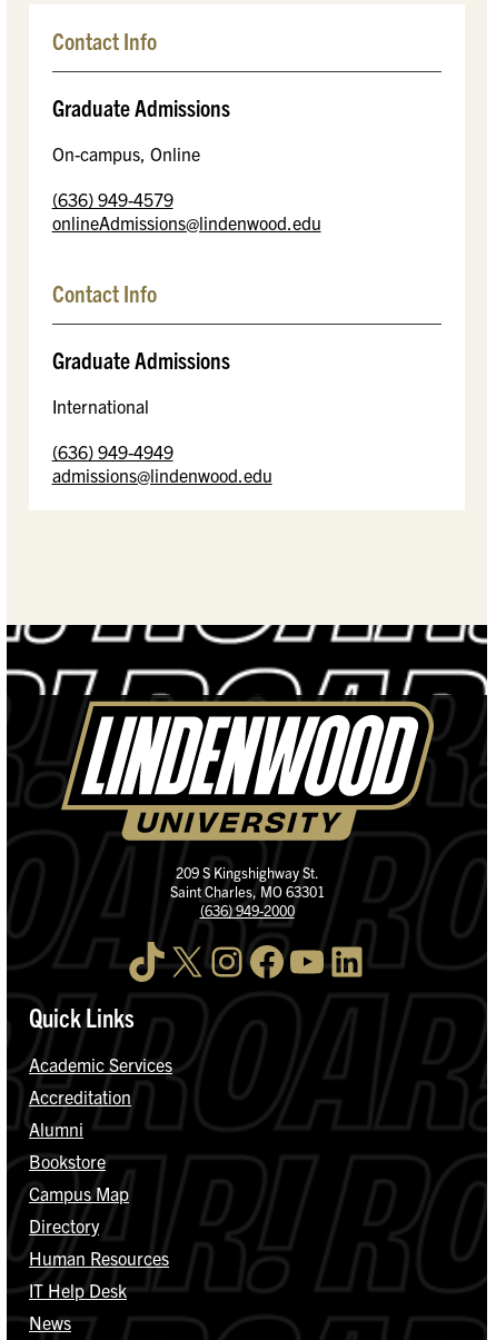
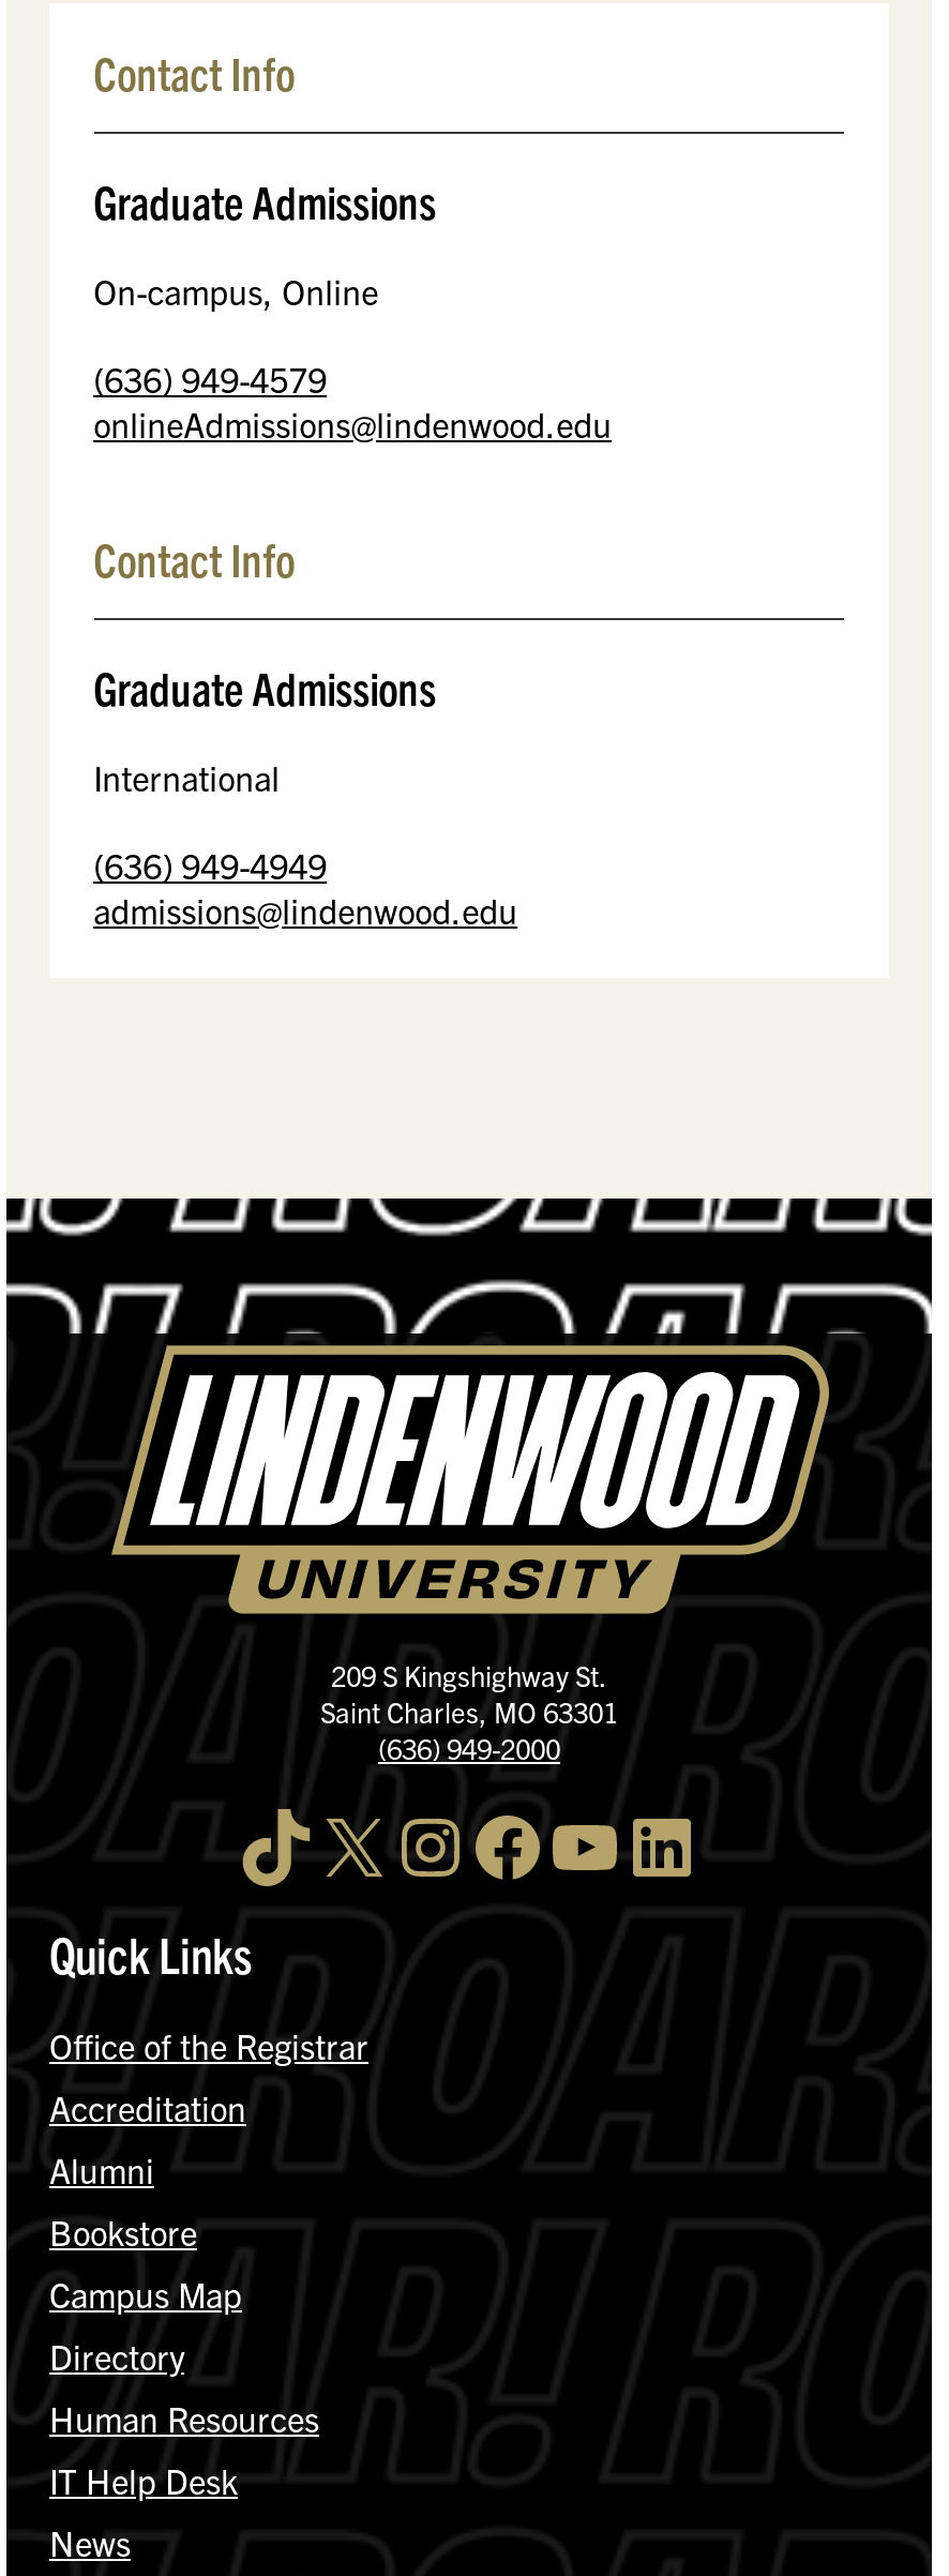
- Academic Services
+ Office of the Registrar
